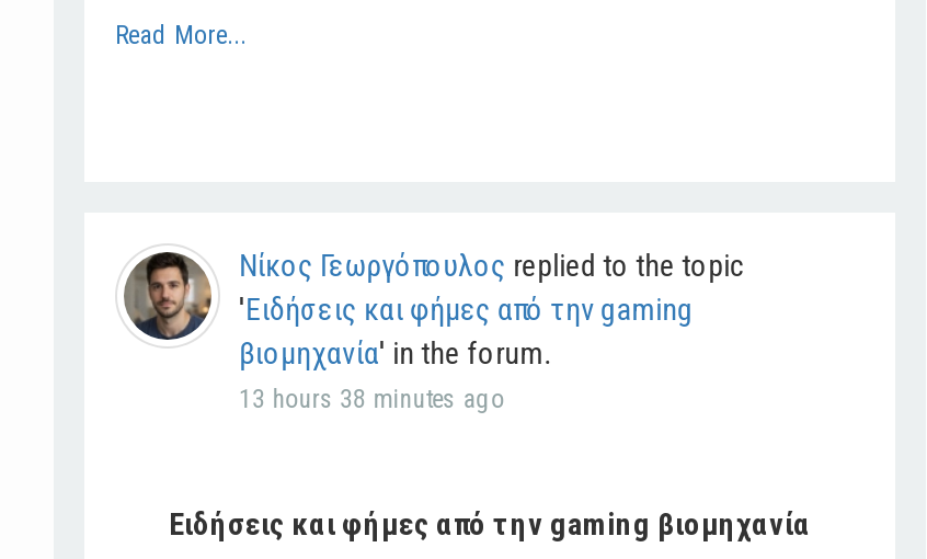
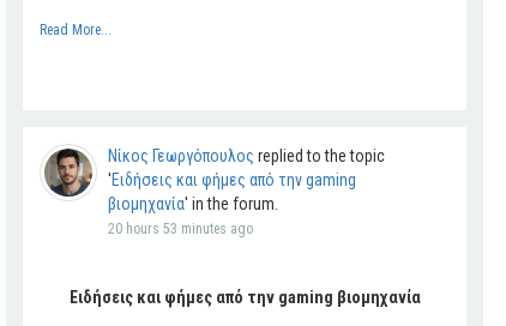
- 13 hours 38 minutes ago
+ 20 hours 53 minutes ago
